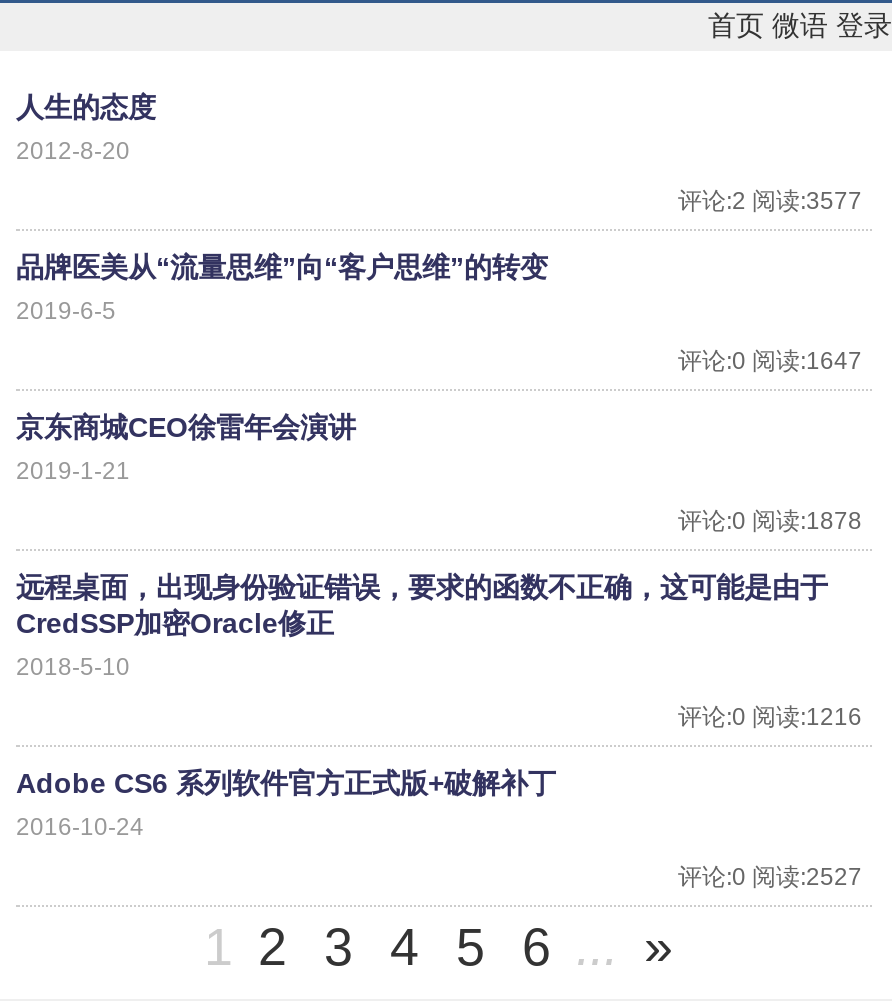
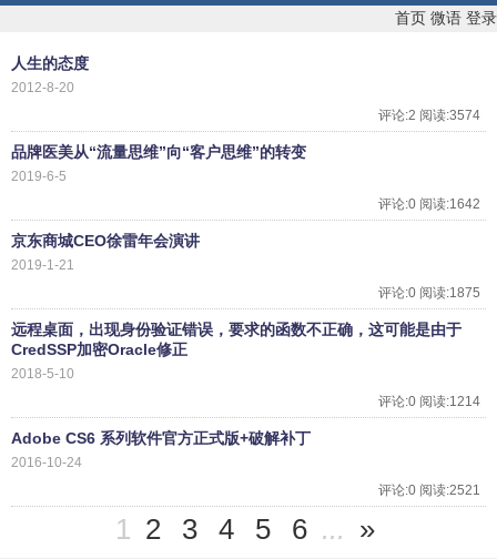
- 评论:2 阅读:3577
+ 评论:2 阅读:3574

- 评论:0 阅读:1647
+ 评论:0 阅读:1642

- 评论:0 阅读:1878
+ 评论:0 阅读:1875

- 评论:0 阅读:1216
+ 评论:0 阅读:1214

- 评论:0 阅读:2527
+ 评论:0 阅读:2521
